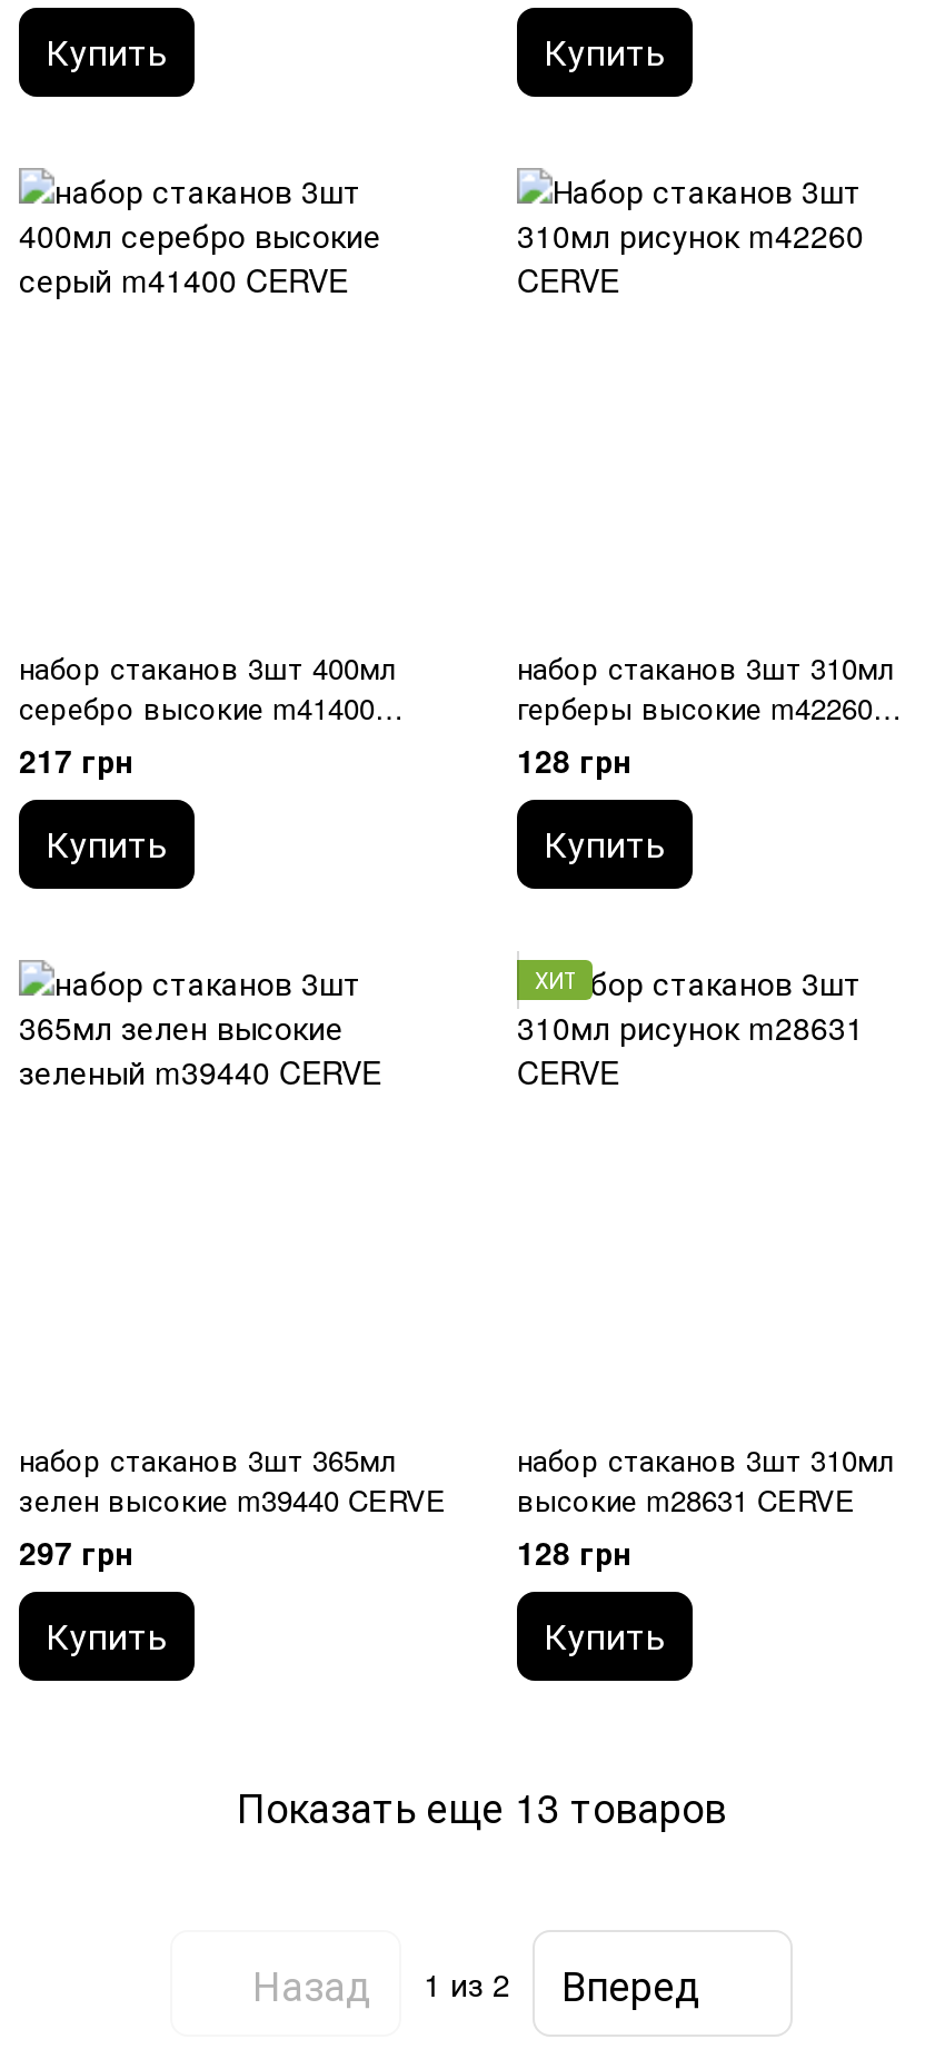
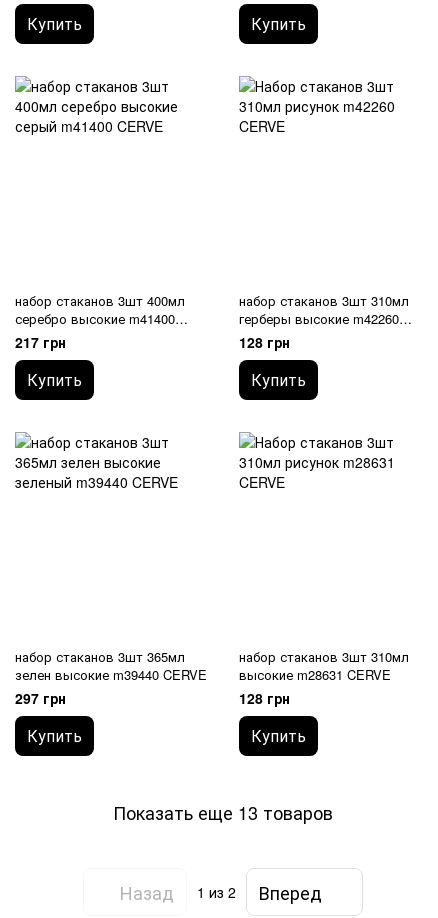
- ХИТ
